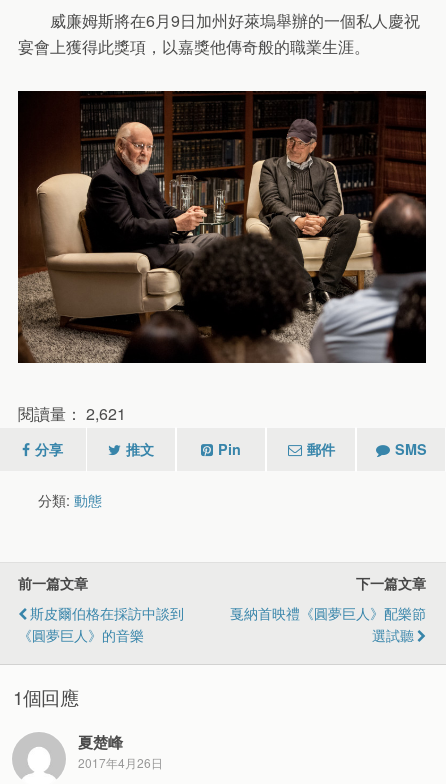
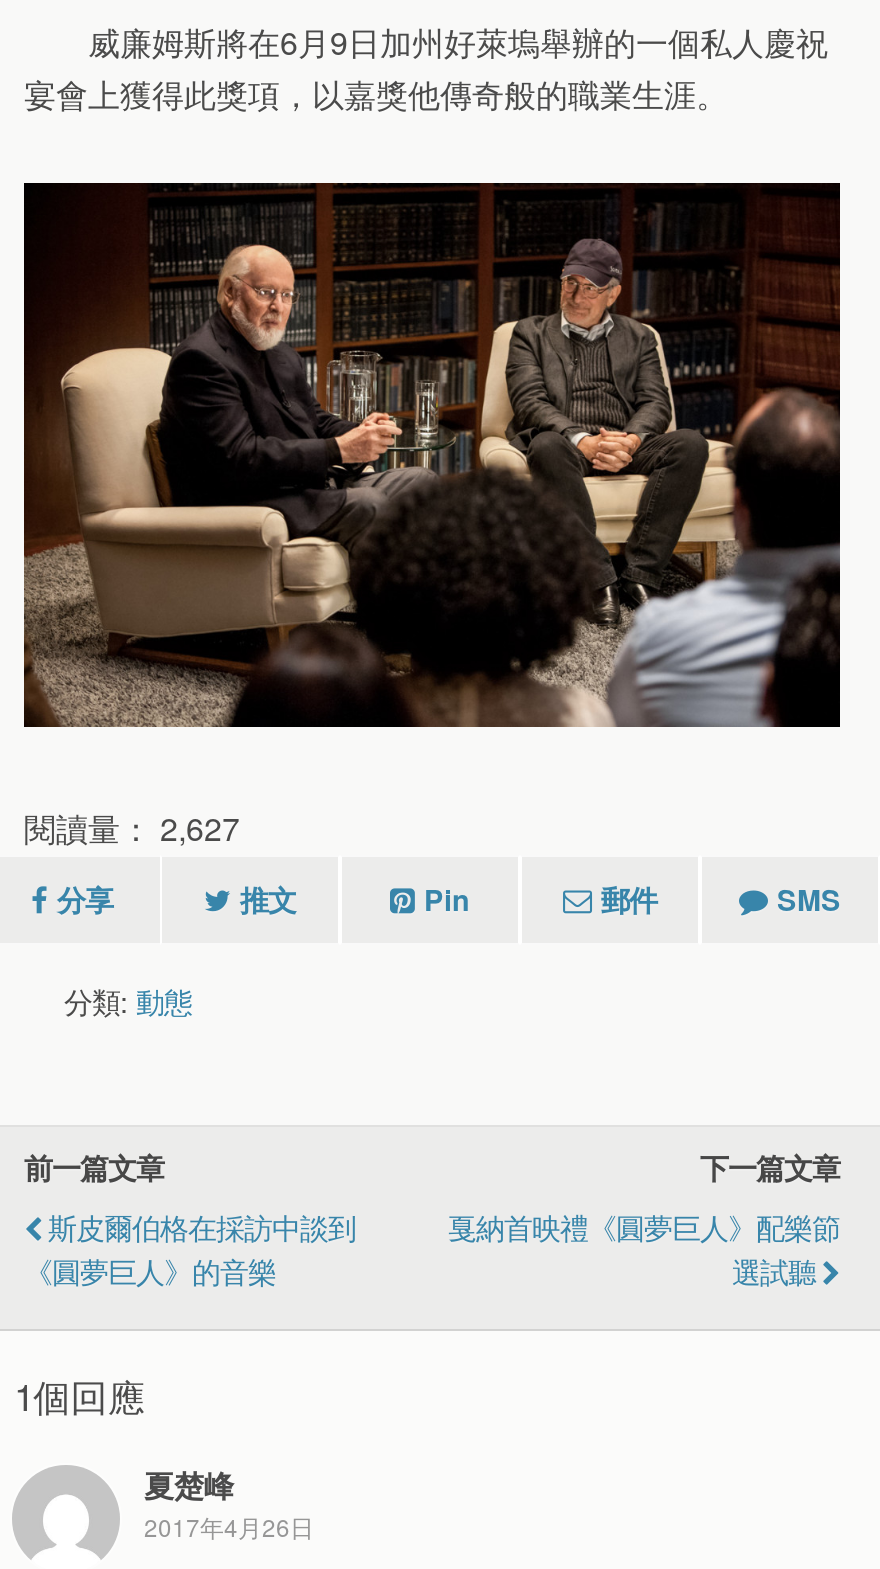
- 閱讀量：2,621
+ 閱讀量：2,627
